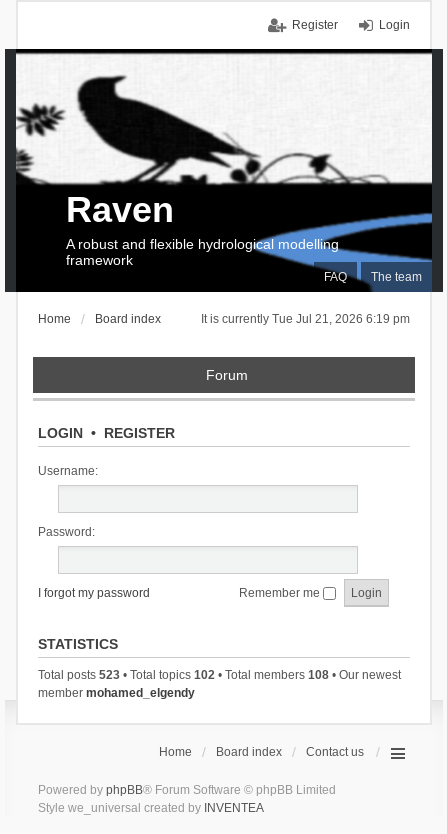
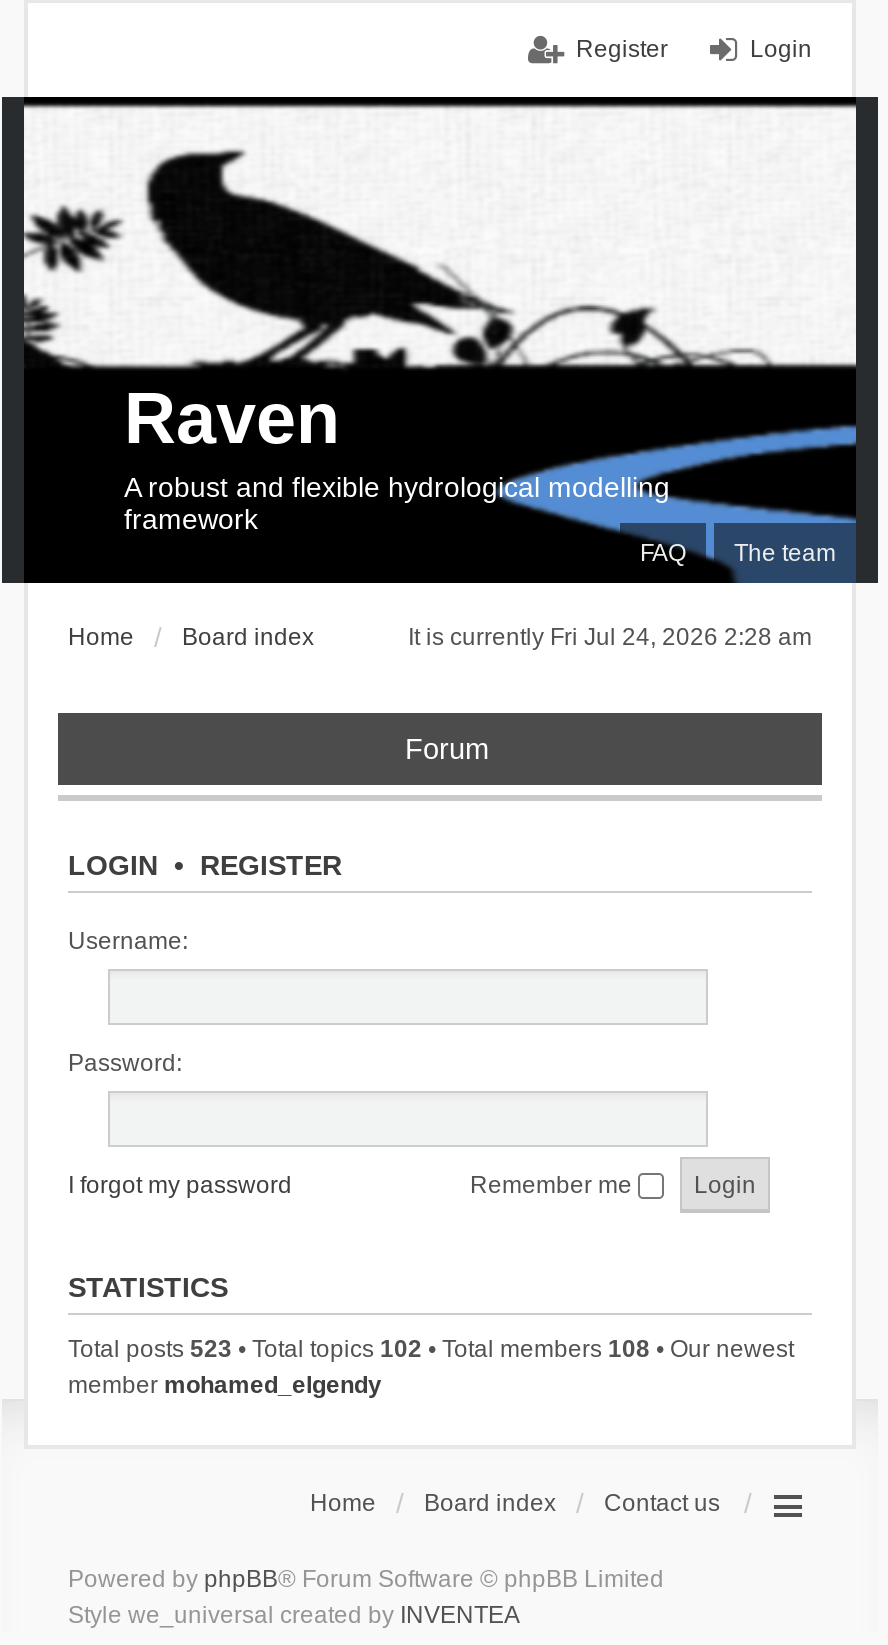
- It is currently Tue Jul 21, 2026 6:19 pm
+ It is currently Fri Jul 24, 2026 2:28 am
